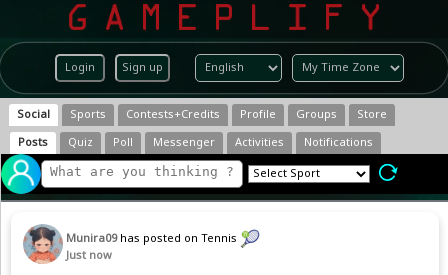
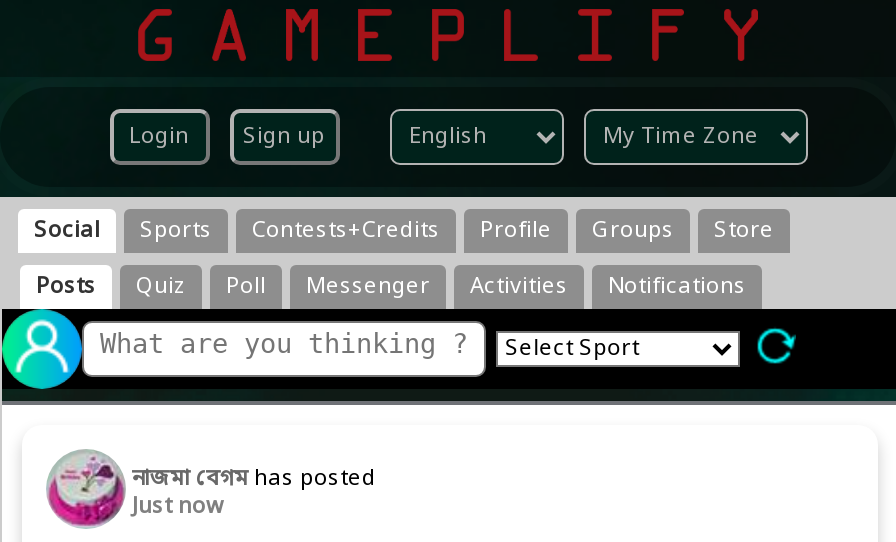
- [image]
- Munira09 has posted on Tennis
+ [image]
+ নাজমা বেগম has posted
